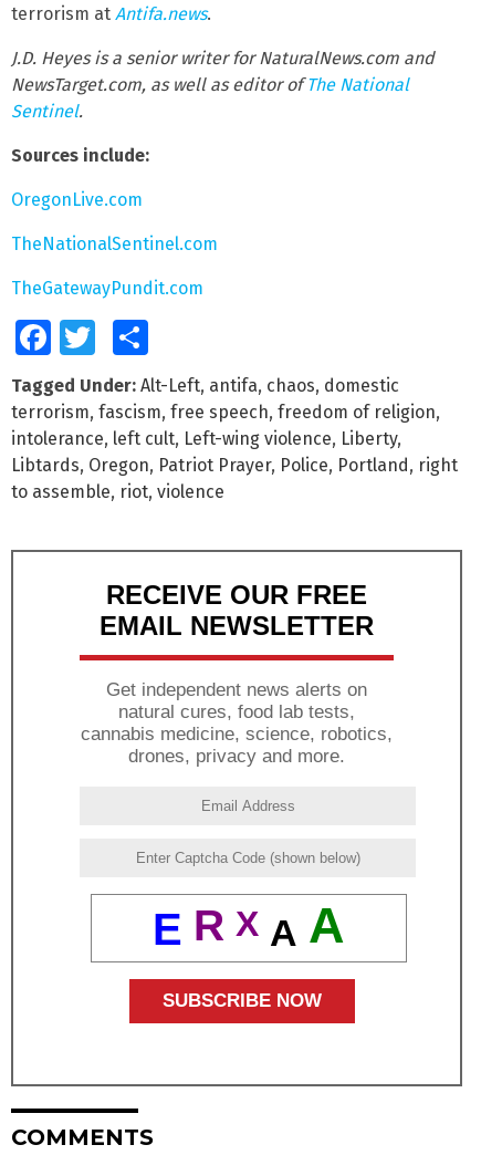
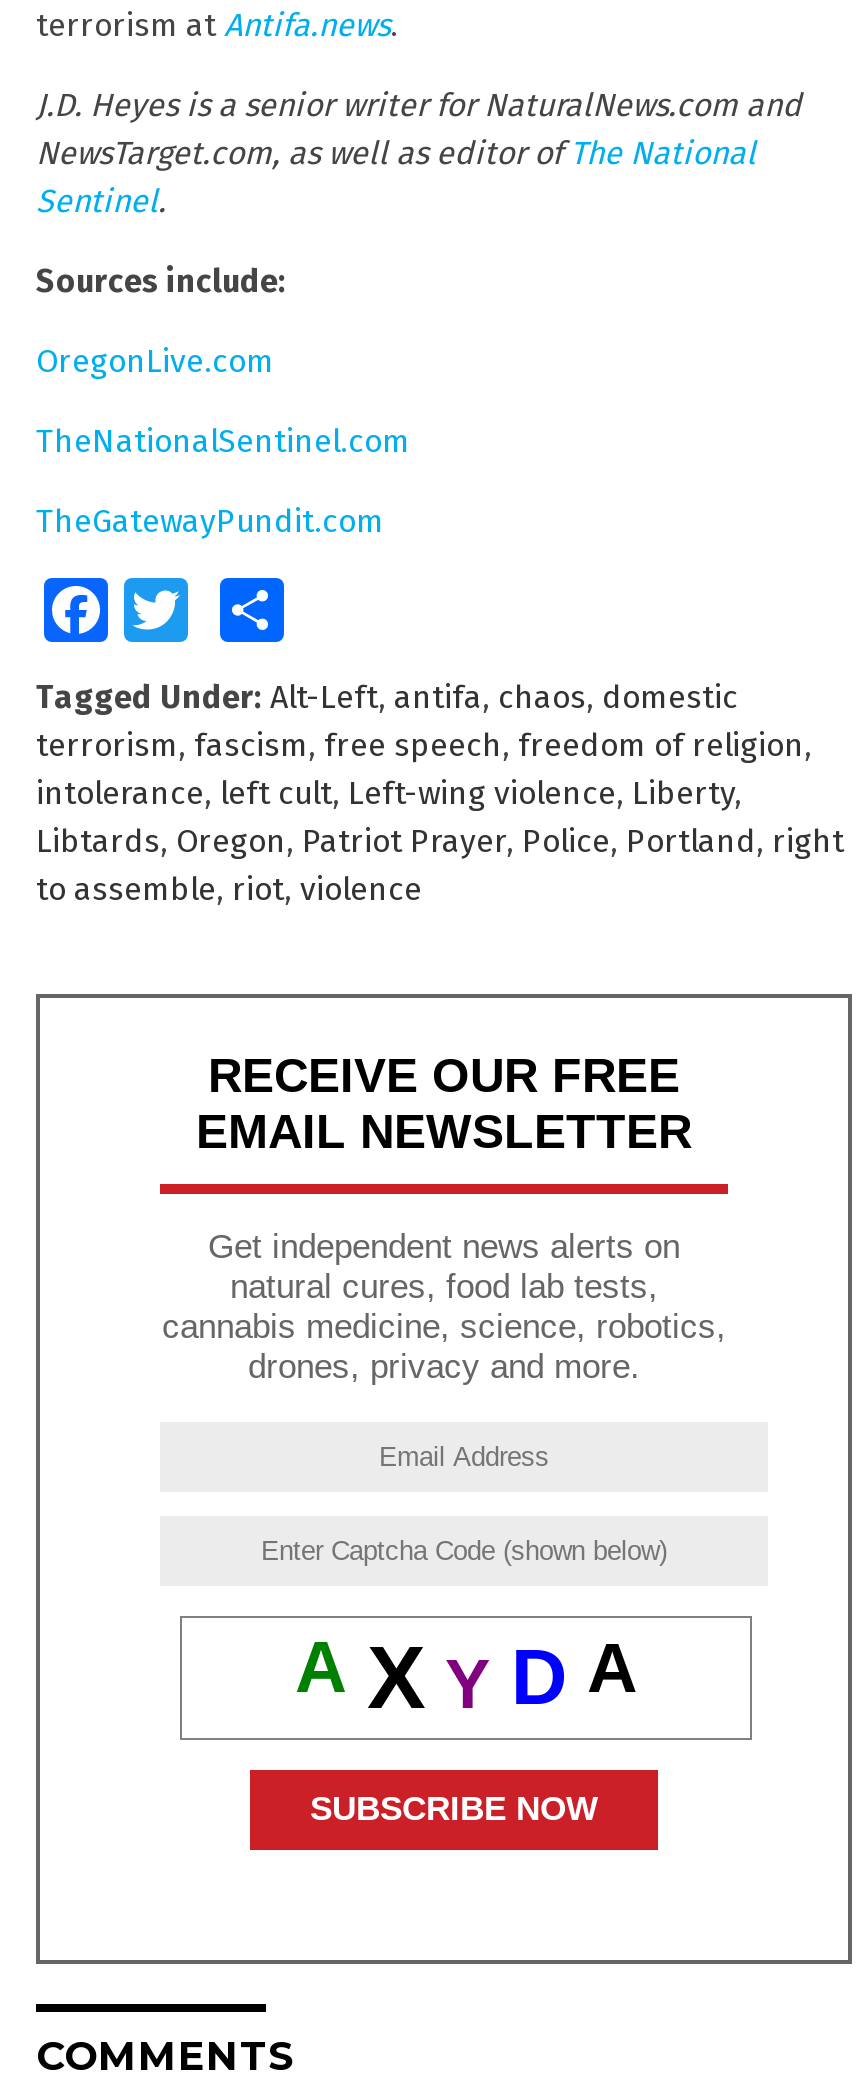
- E R X A A
+ A X Y D A
